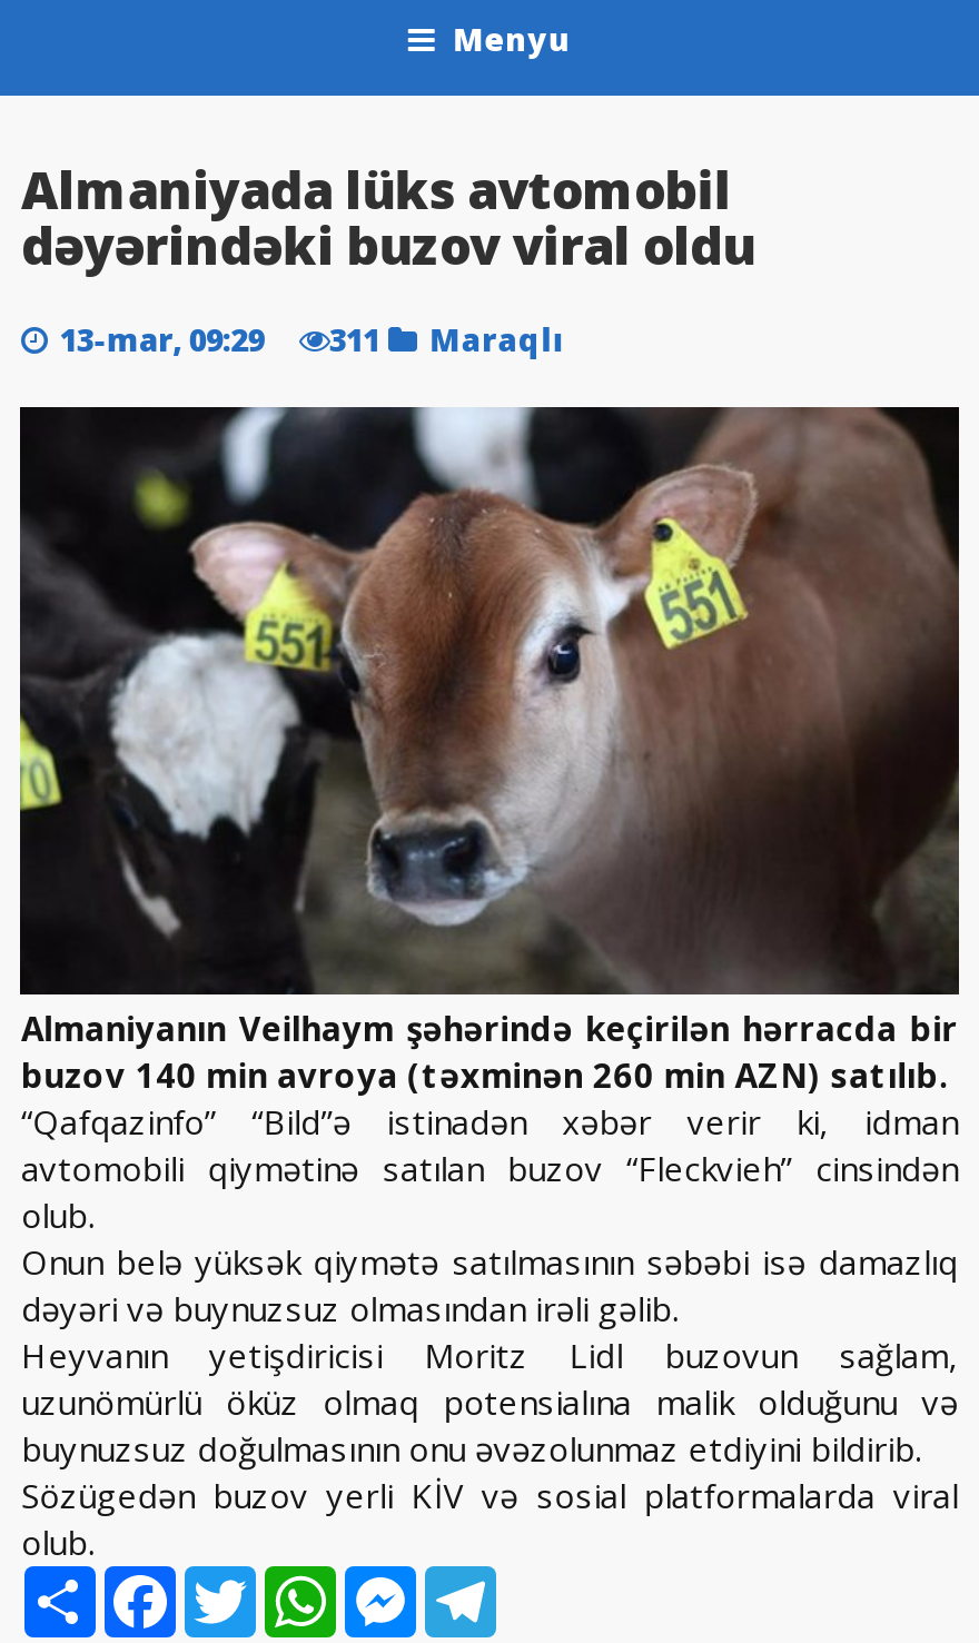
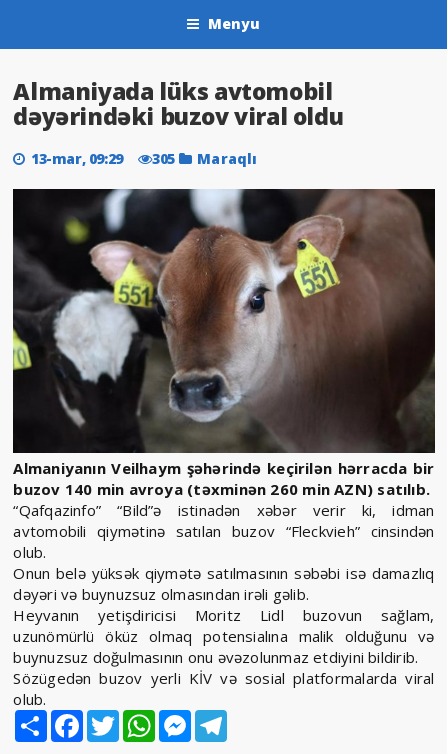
- 13-mar, 09:29 311 Maraqlı
+ 13-mar, 09:29 305 Maraqlı
